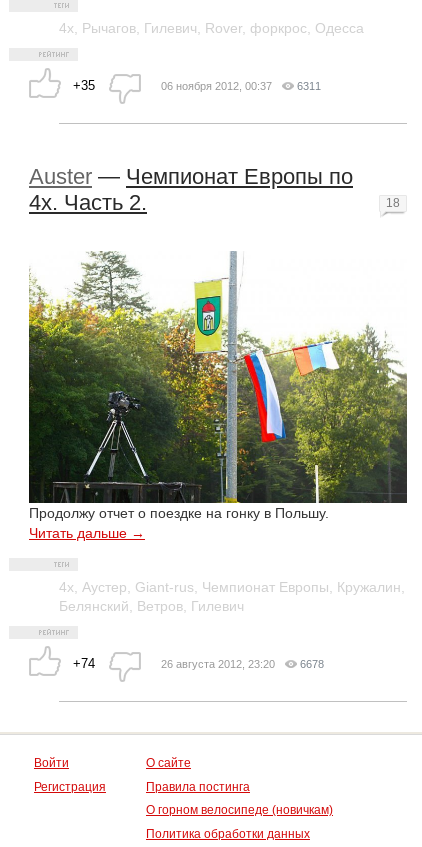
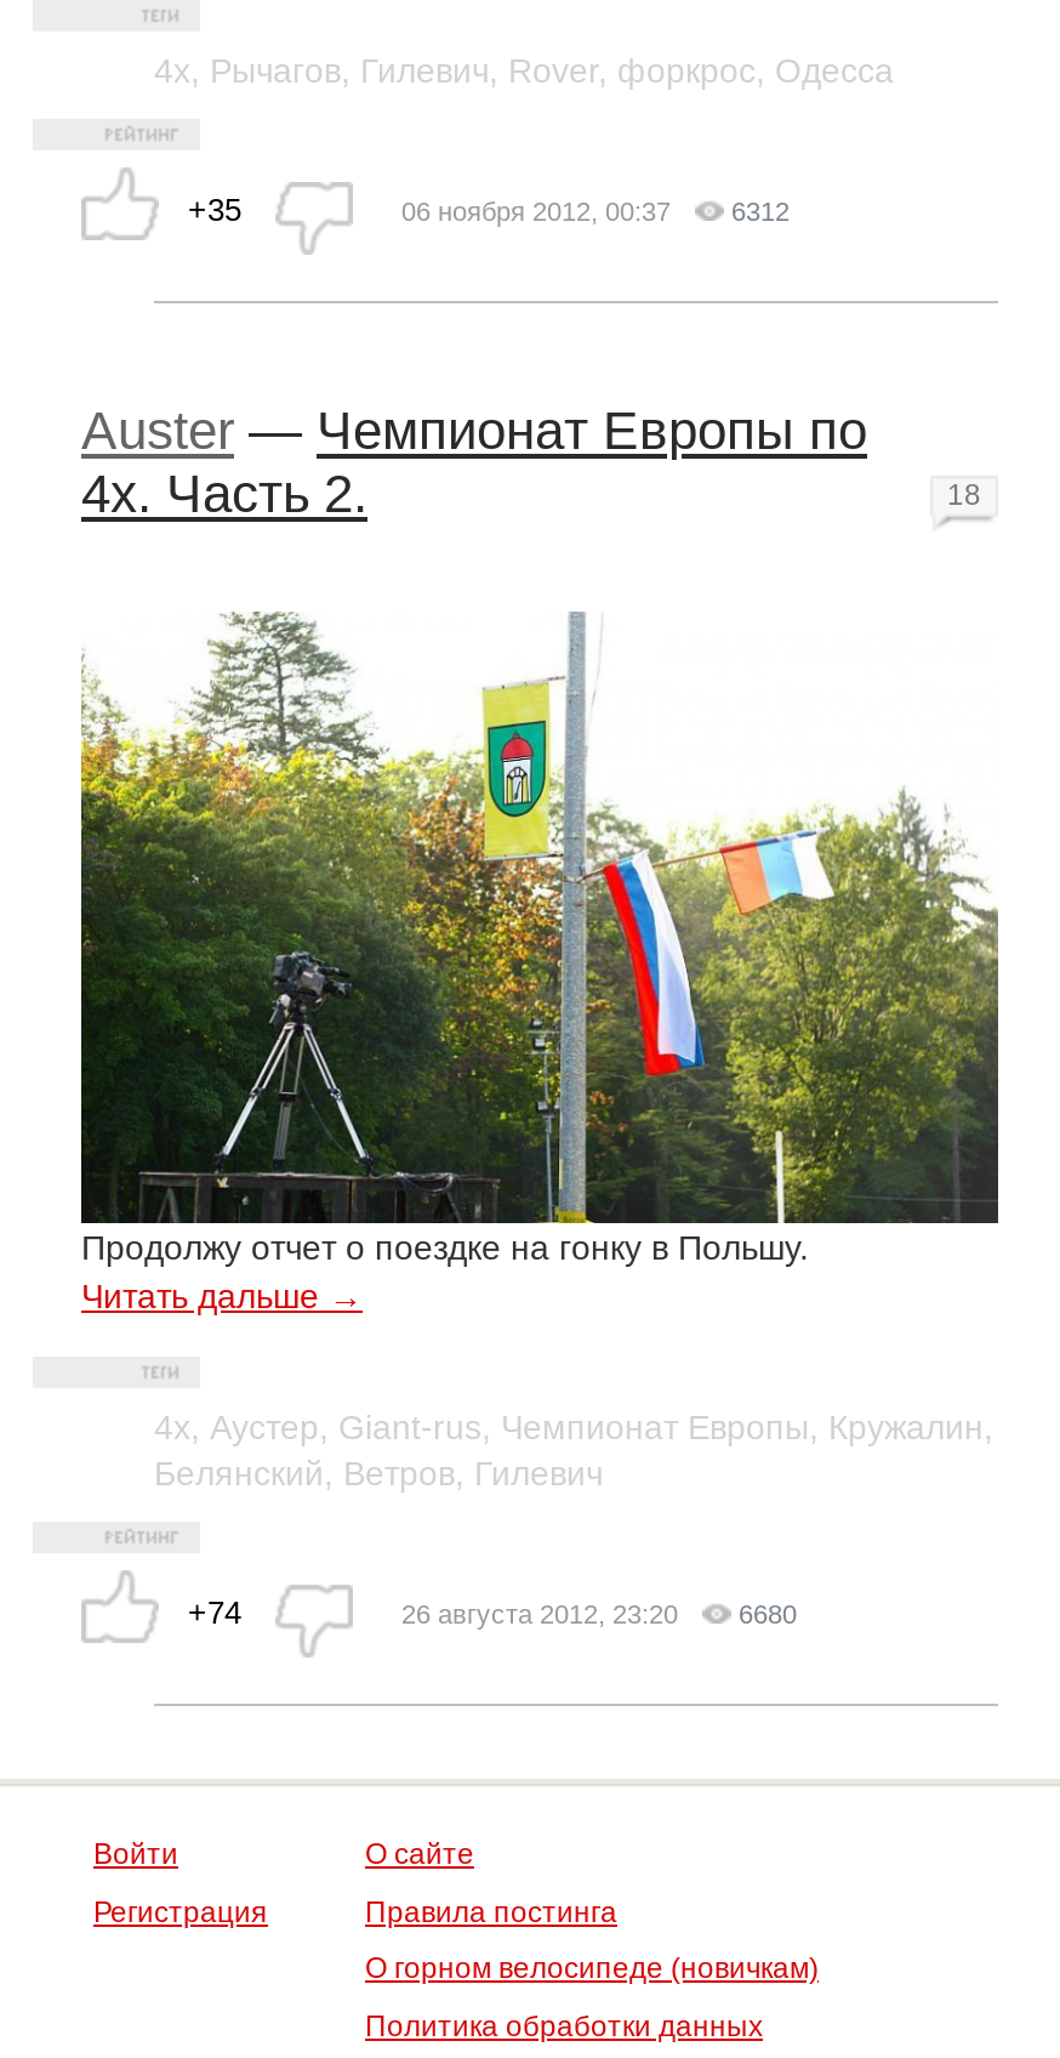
- 6311
+ 6312

- 6678
+ 6680
